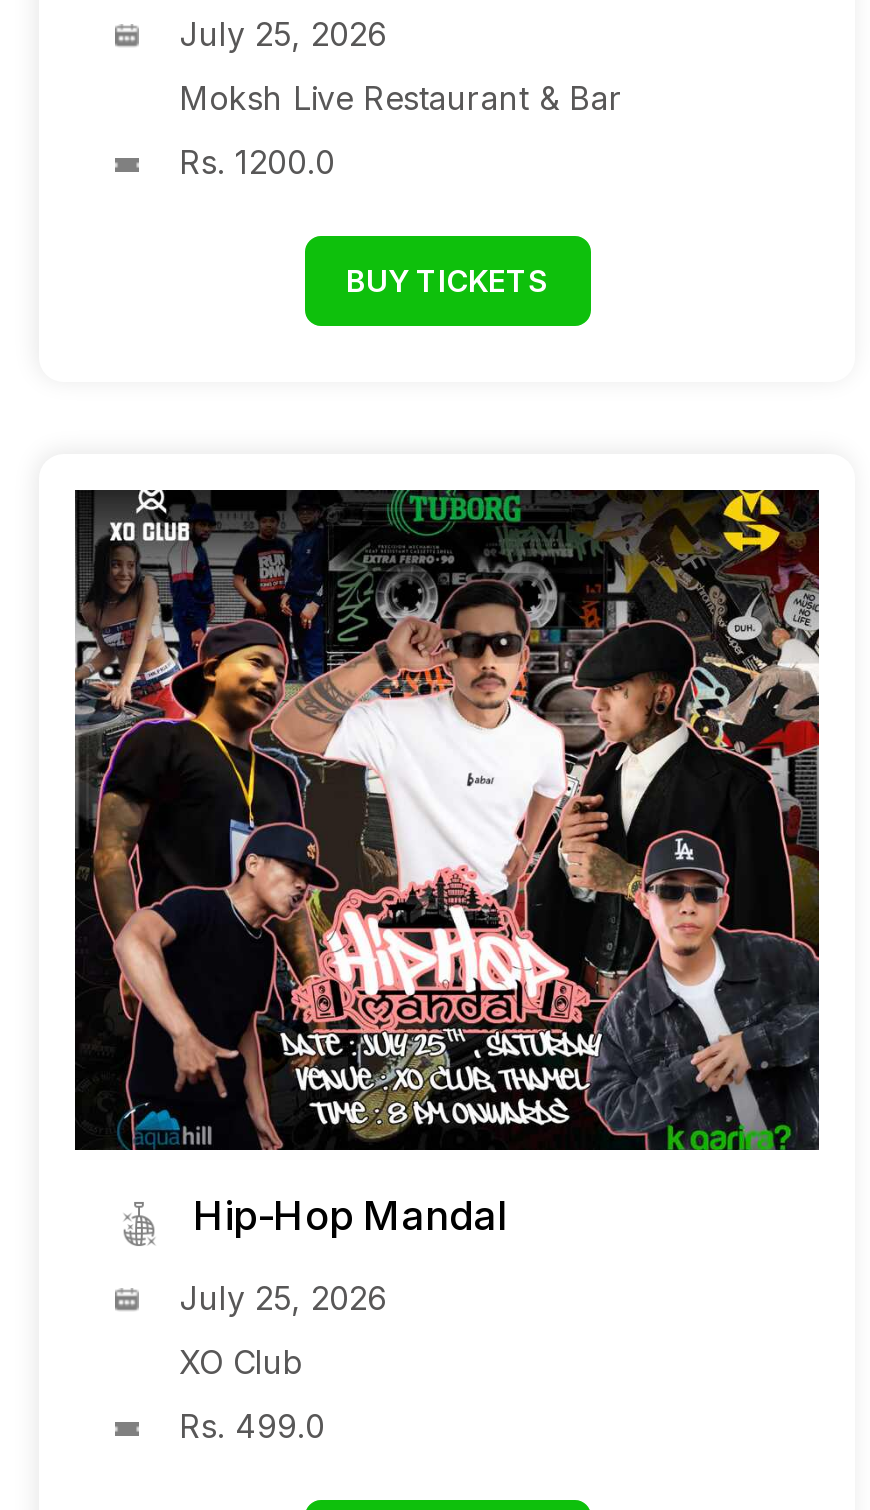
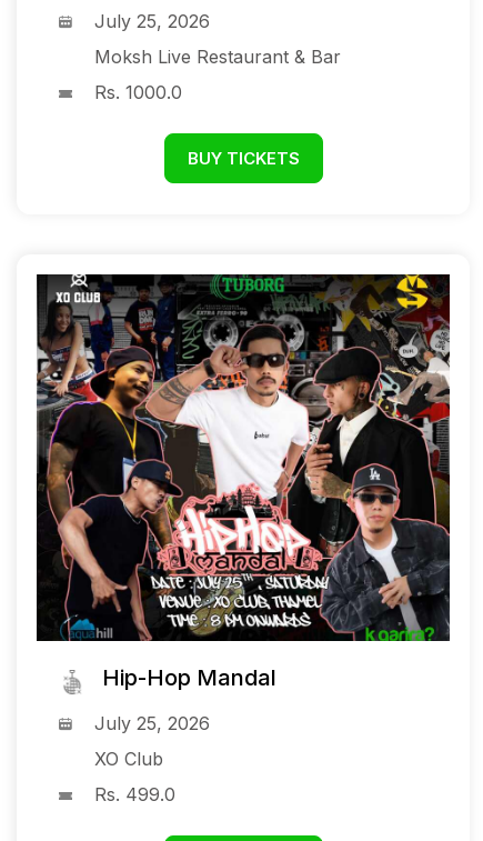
- Rs. 1200.0
+ Rs. 1000.0
